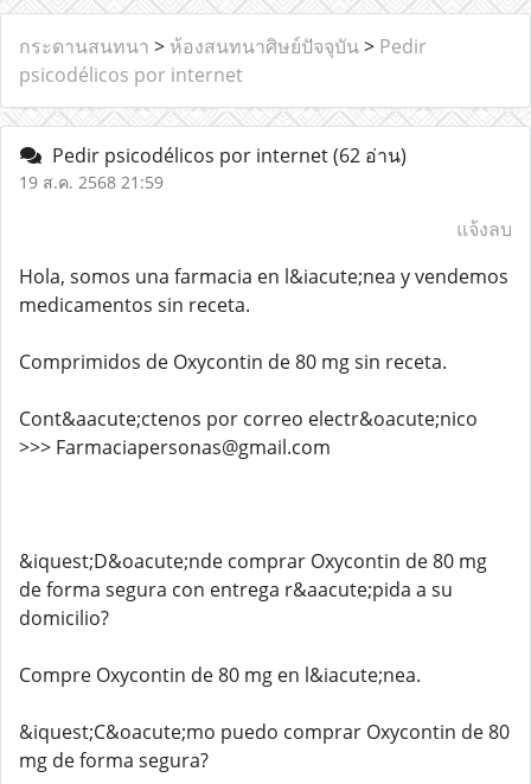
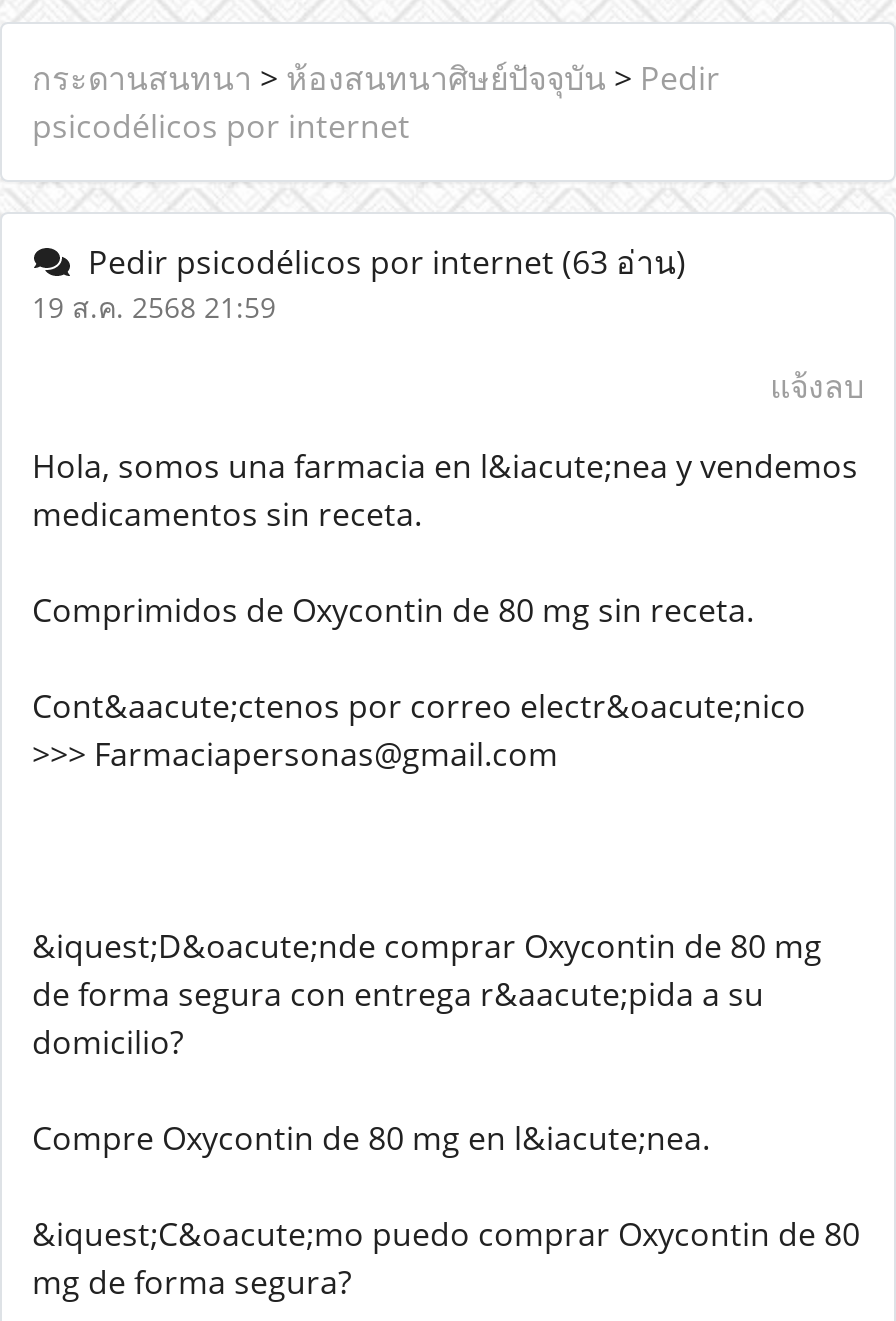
- Pedir psicodélicos por internet (62 อ่าน)
+ Pedir psicodélicos por internet (63 อ่าน)
